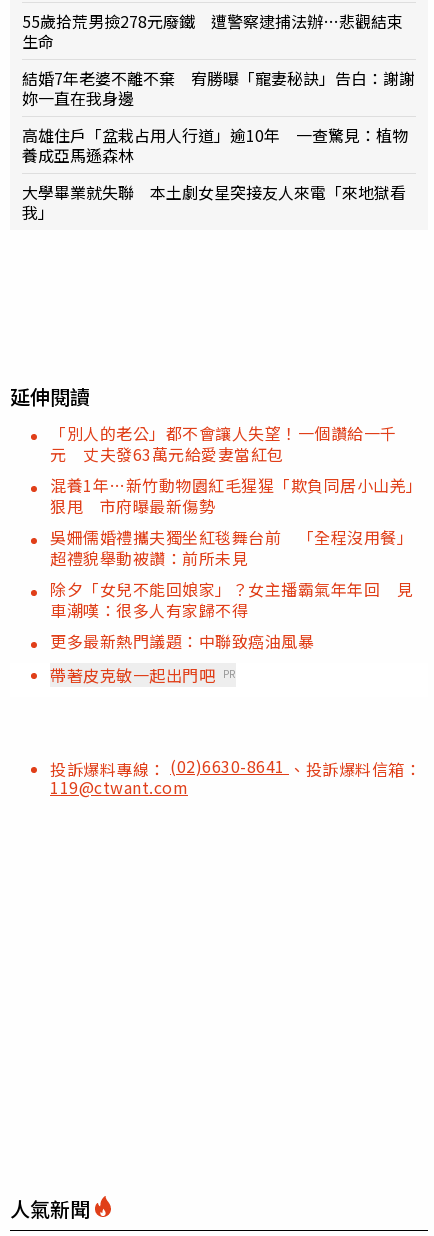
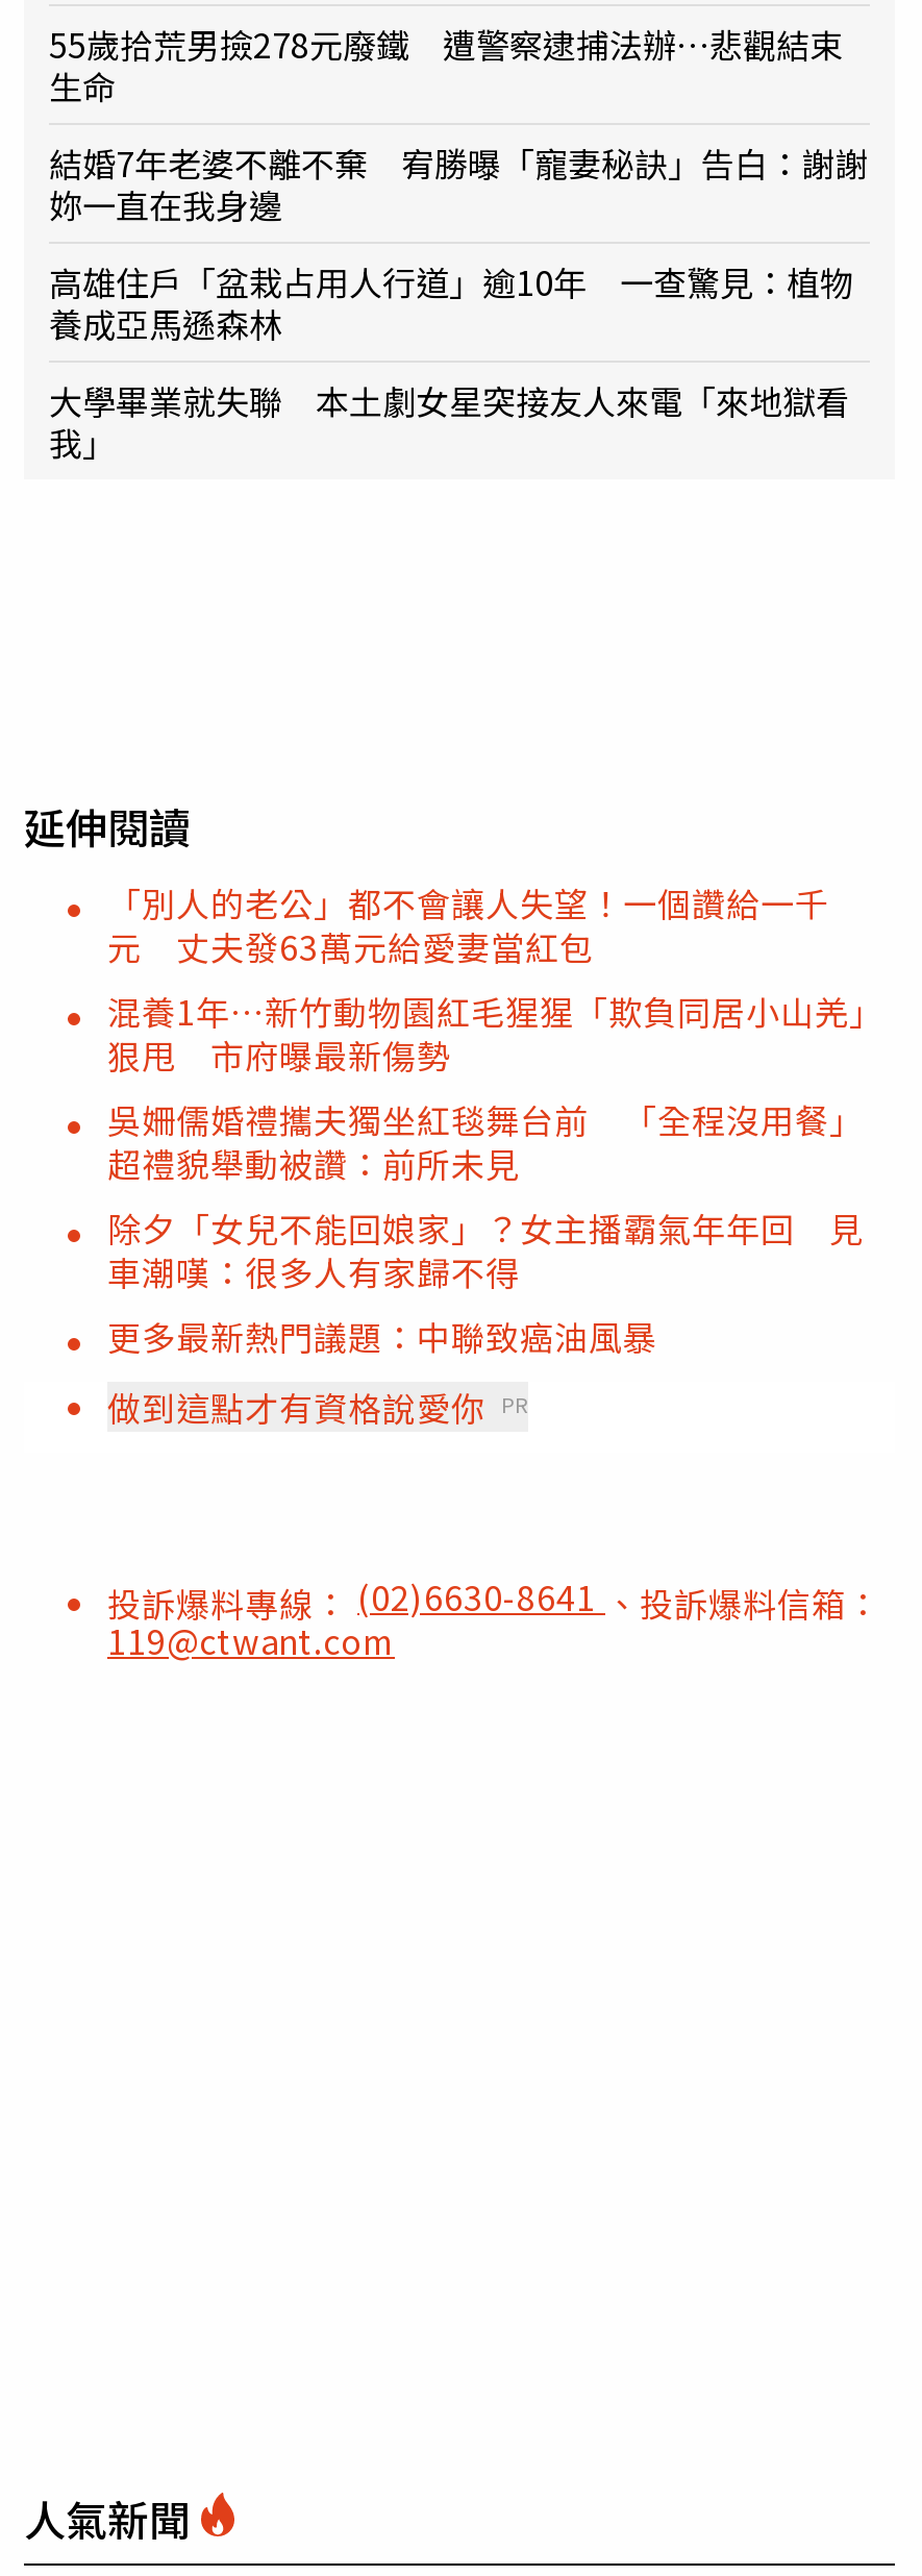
- 帶著皮克敏一起出門吧 PR
+ 做到這點才有資格說愛你 PR
